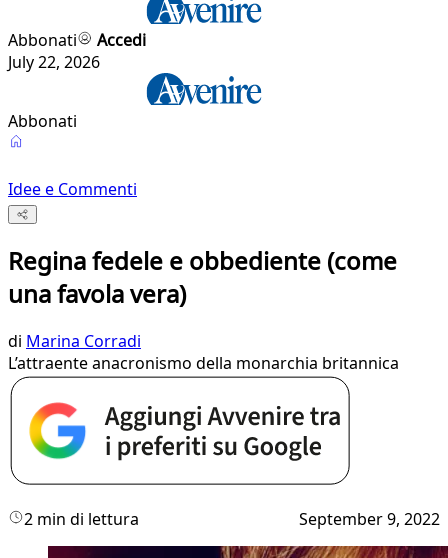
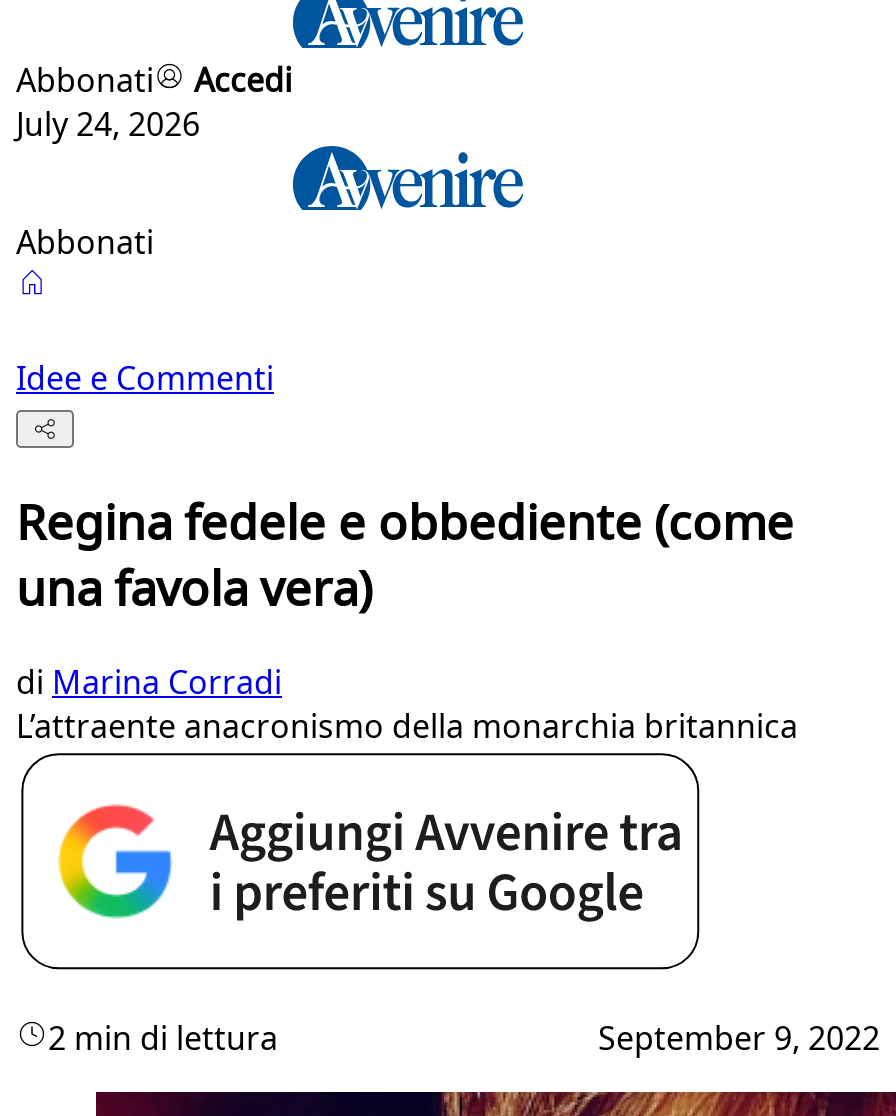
- July 22, 2026
+ July 24, 2026
